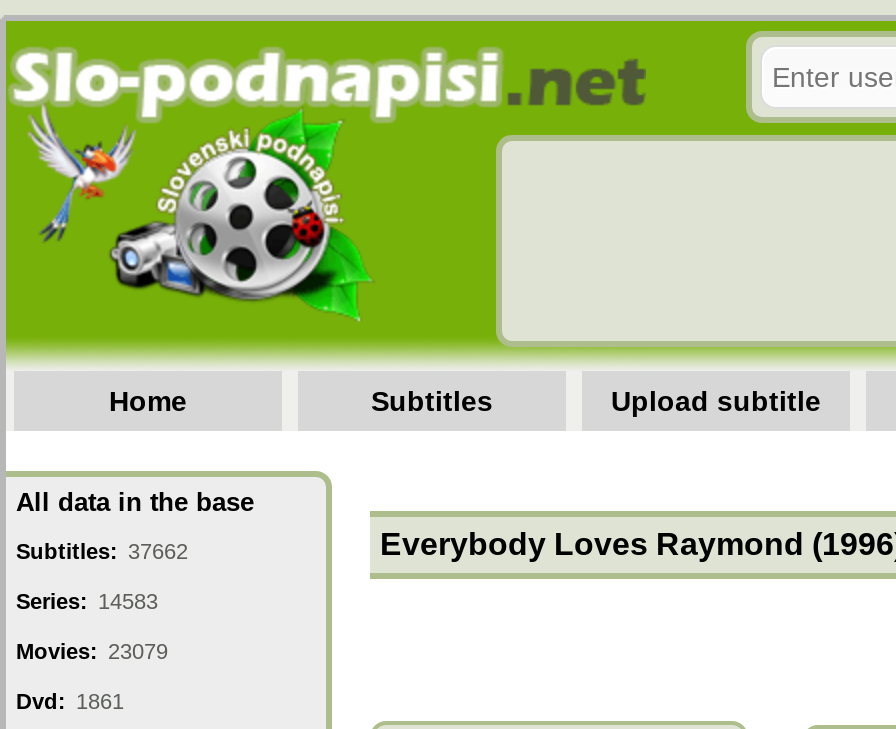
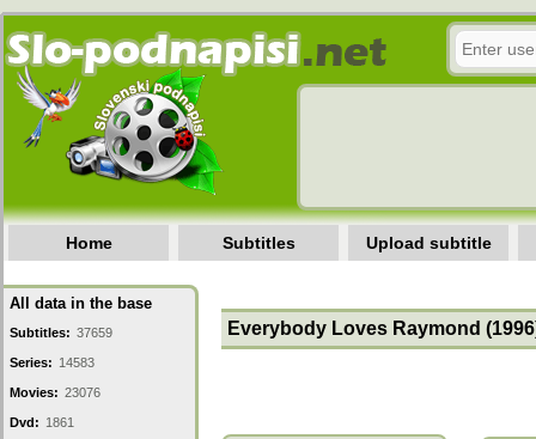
- Subtitles: 37662
+ Subtitles: 37659

- Movies: 23079
+ Movies: 23076
